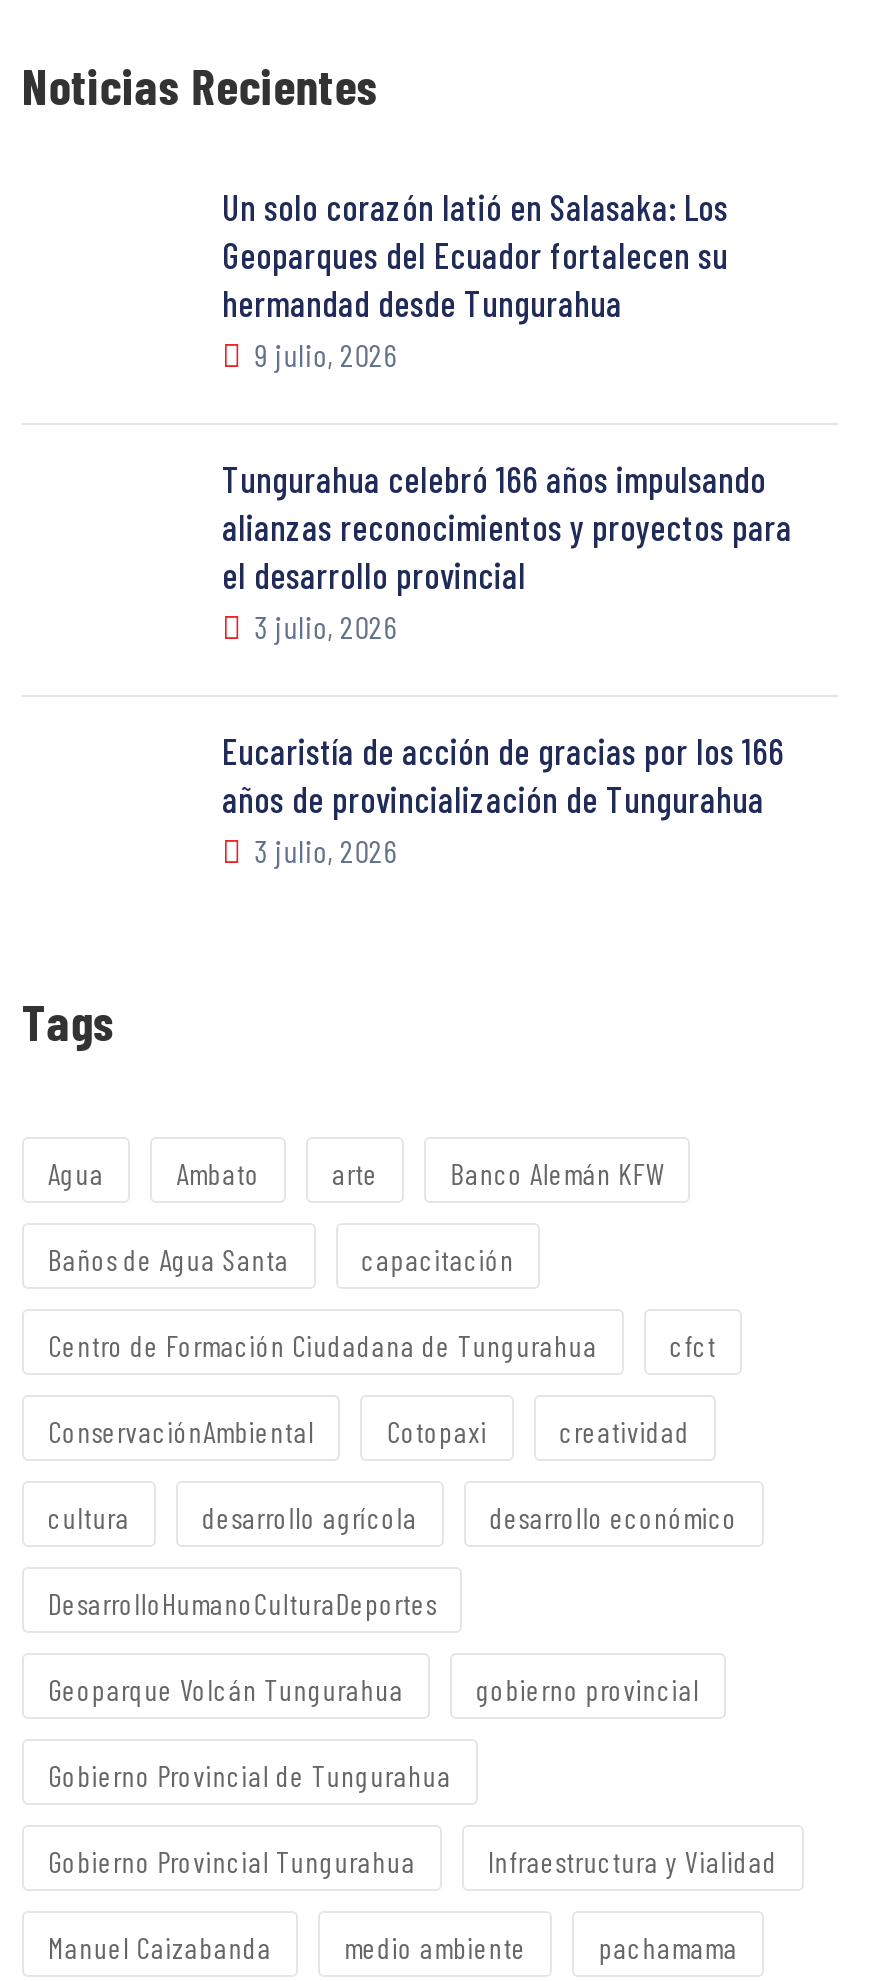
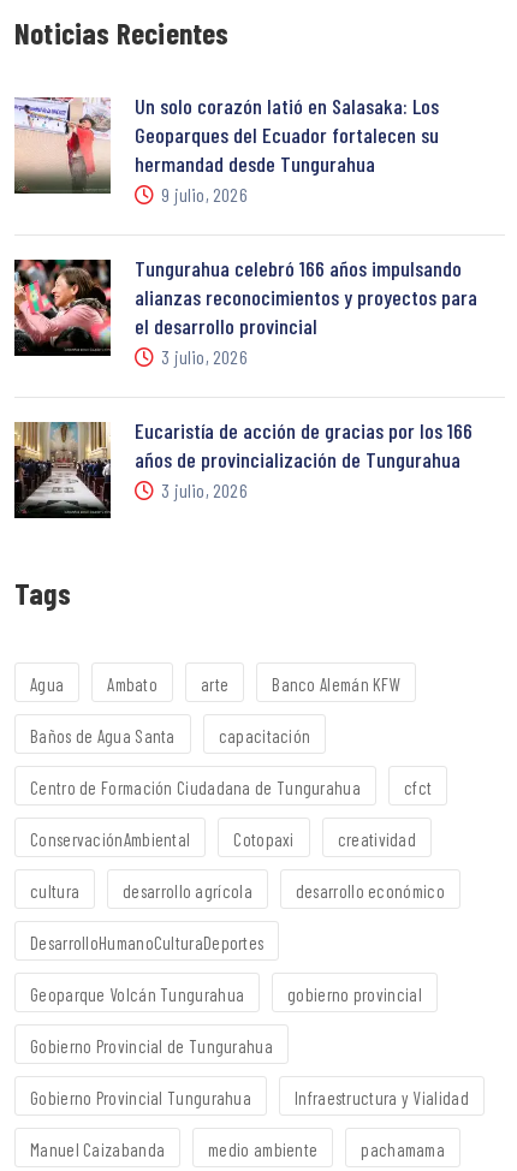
+ [image]

+ [image]

+ [image]
